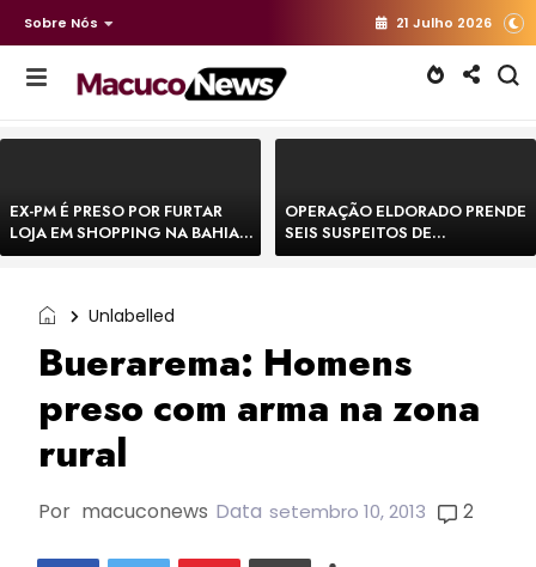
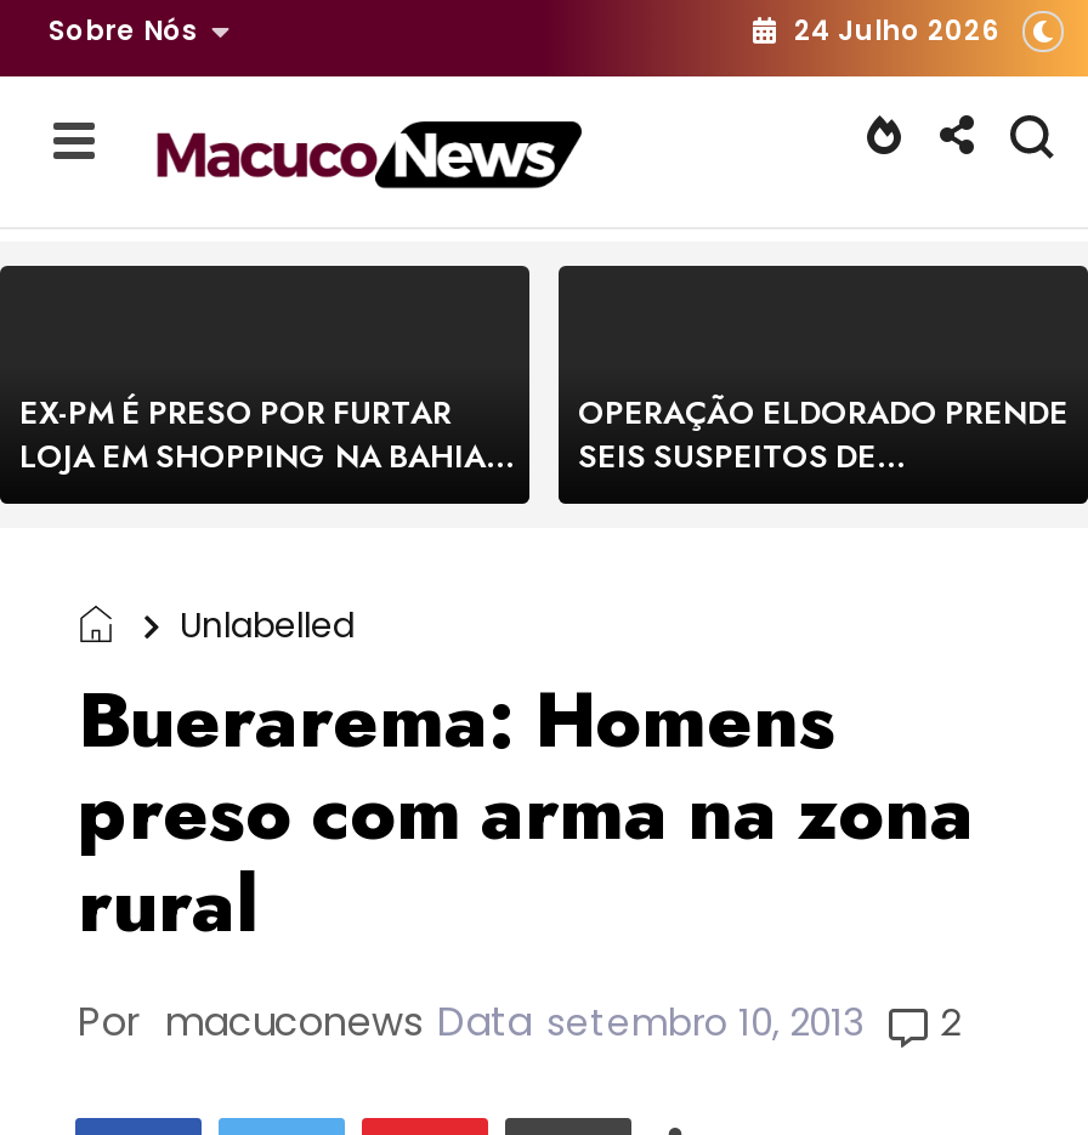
- 21 Julho 2026
+ 24 Julho 2026
